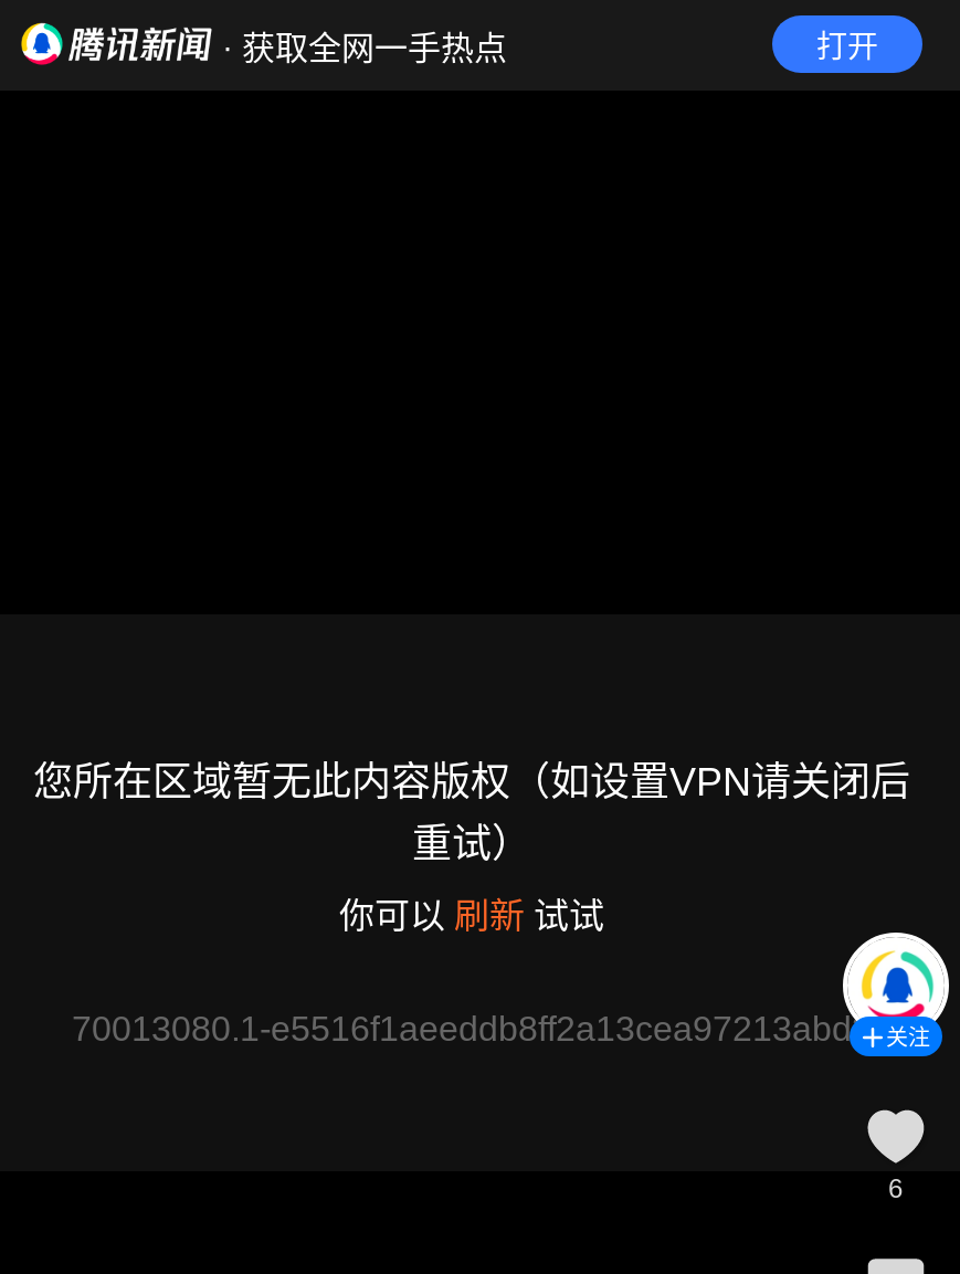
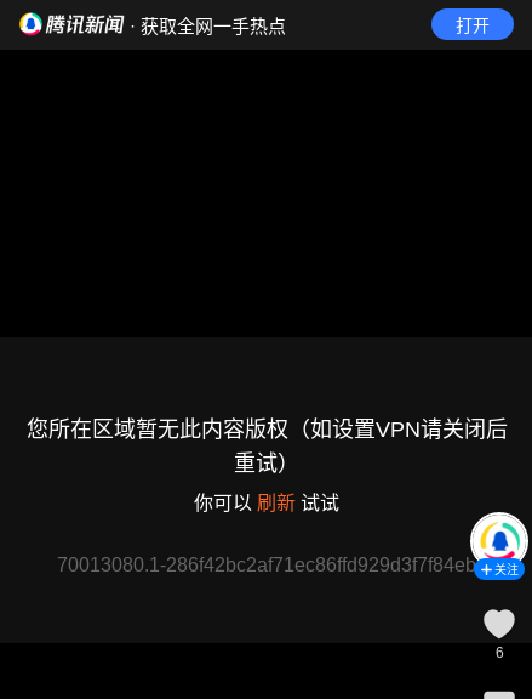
- 70013080.1-e5516f1aeeddb8ff2a13cea97213abd3
+ 70013080.1-286f42bc2af71ec86ffd929d3f7f84eb
